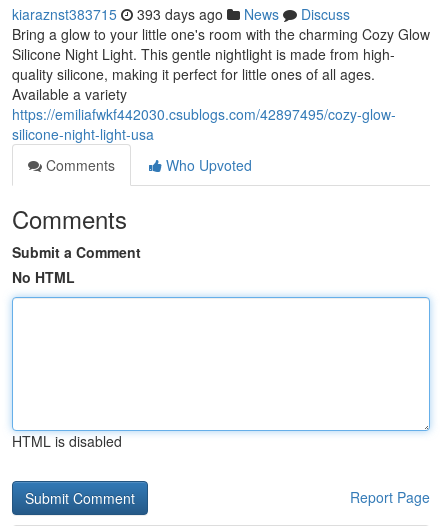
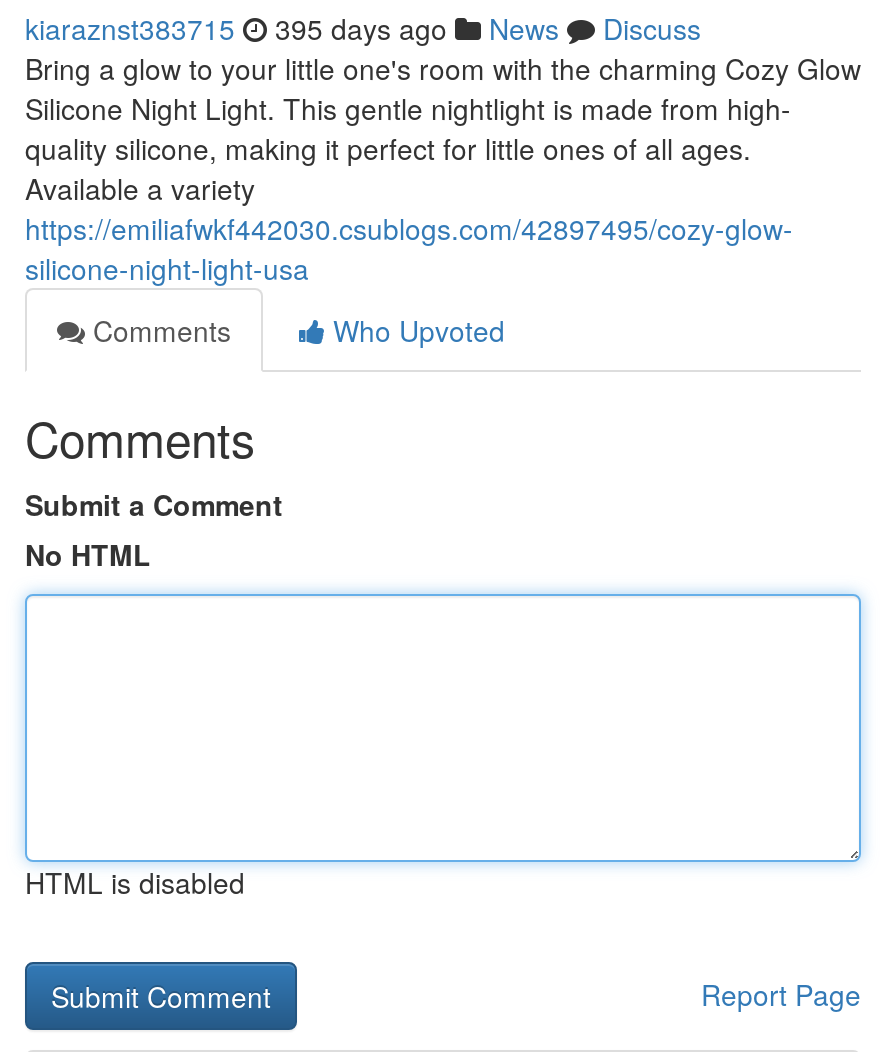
- kiaraznst383715 393 days ago News Discuss
+ kiaraznst383715 395 days ago News Discuss
